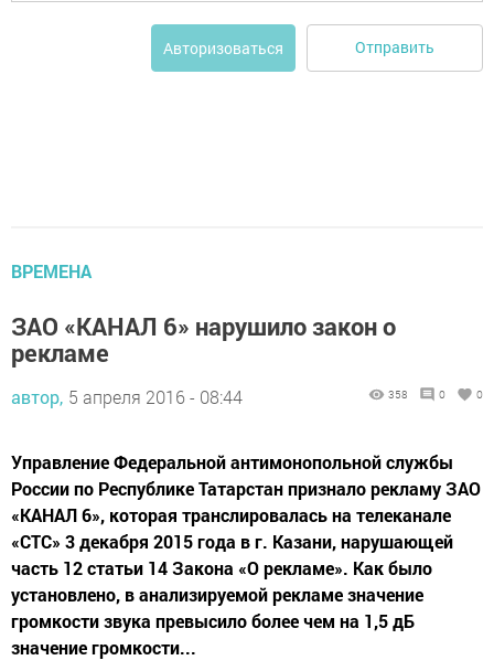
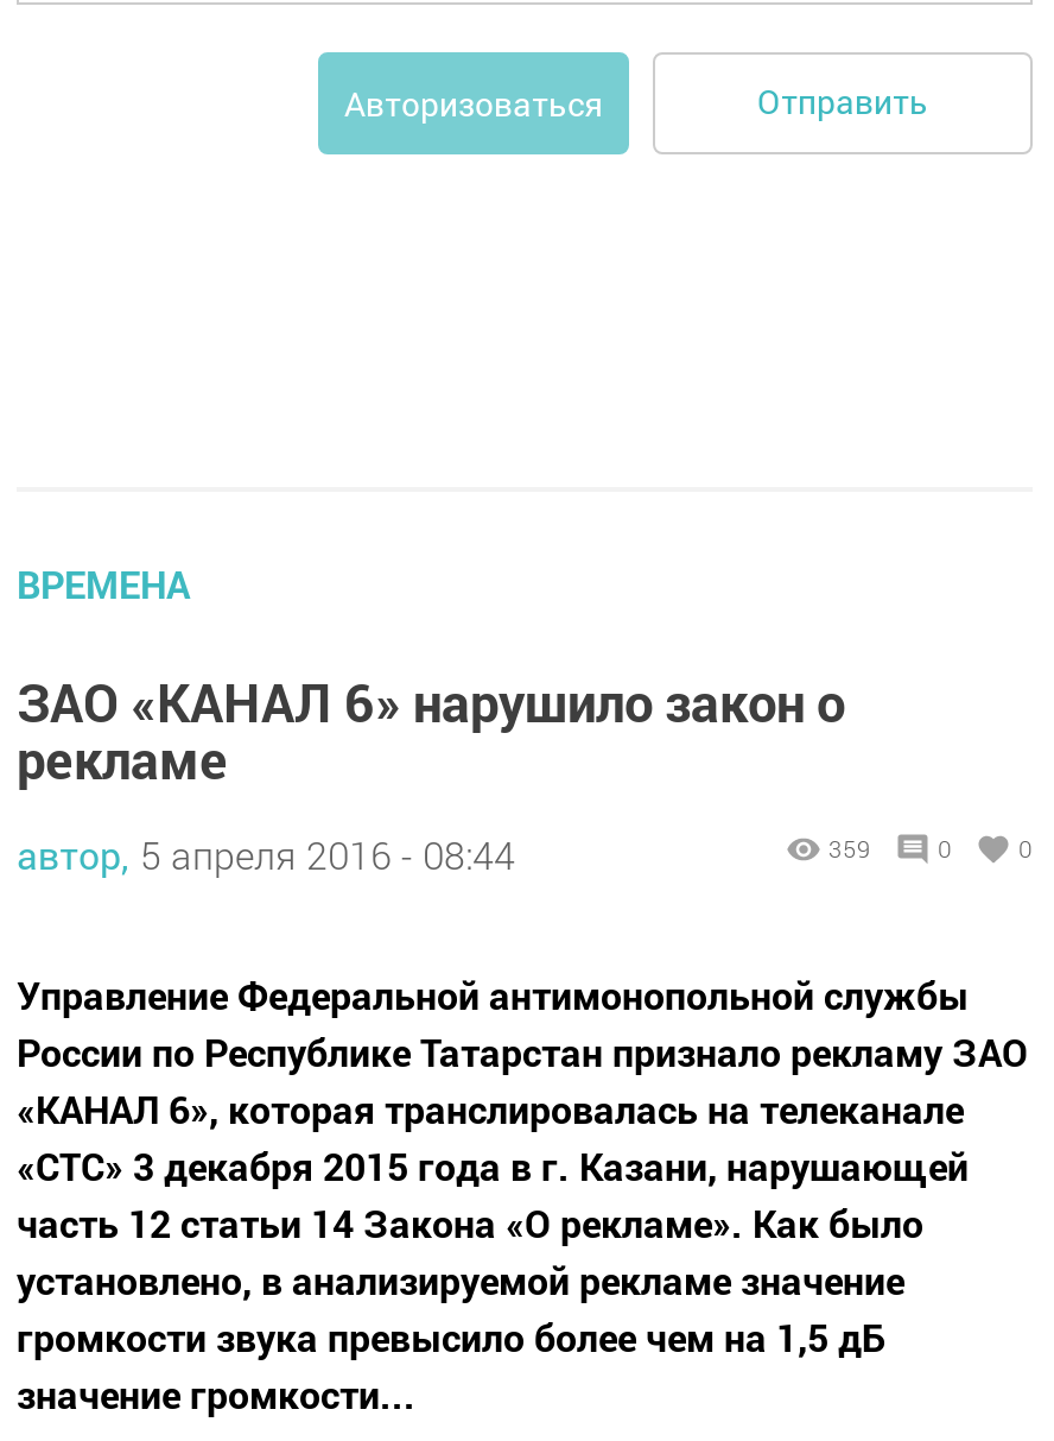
- 358
+ 359
